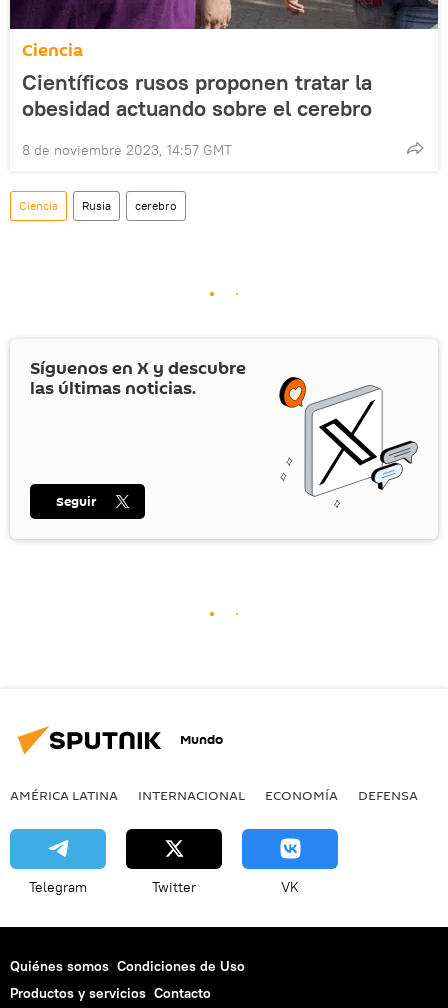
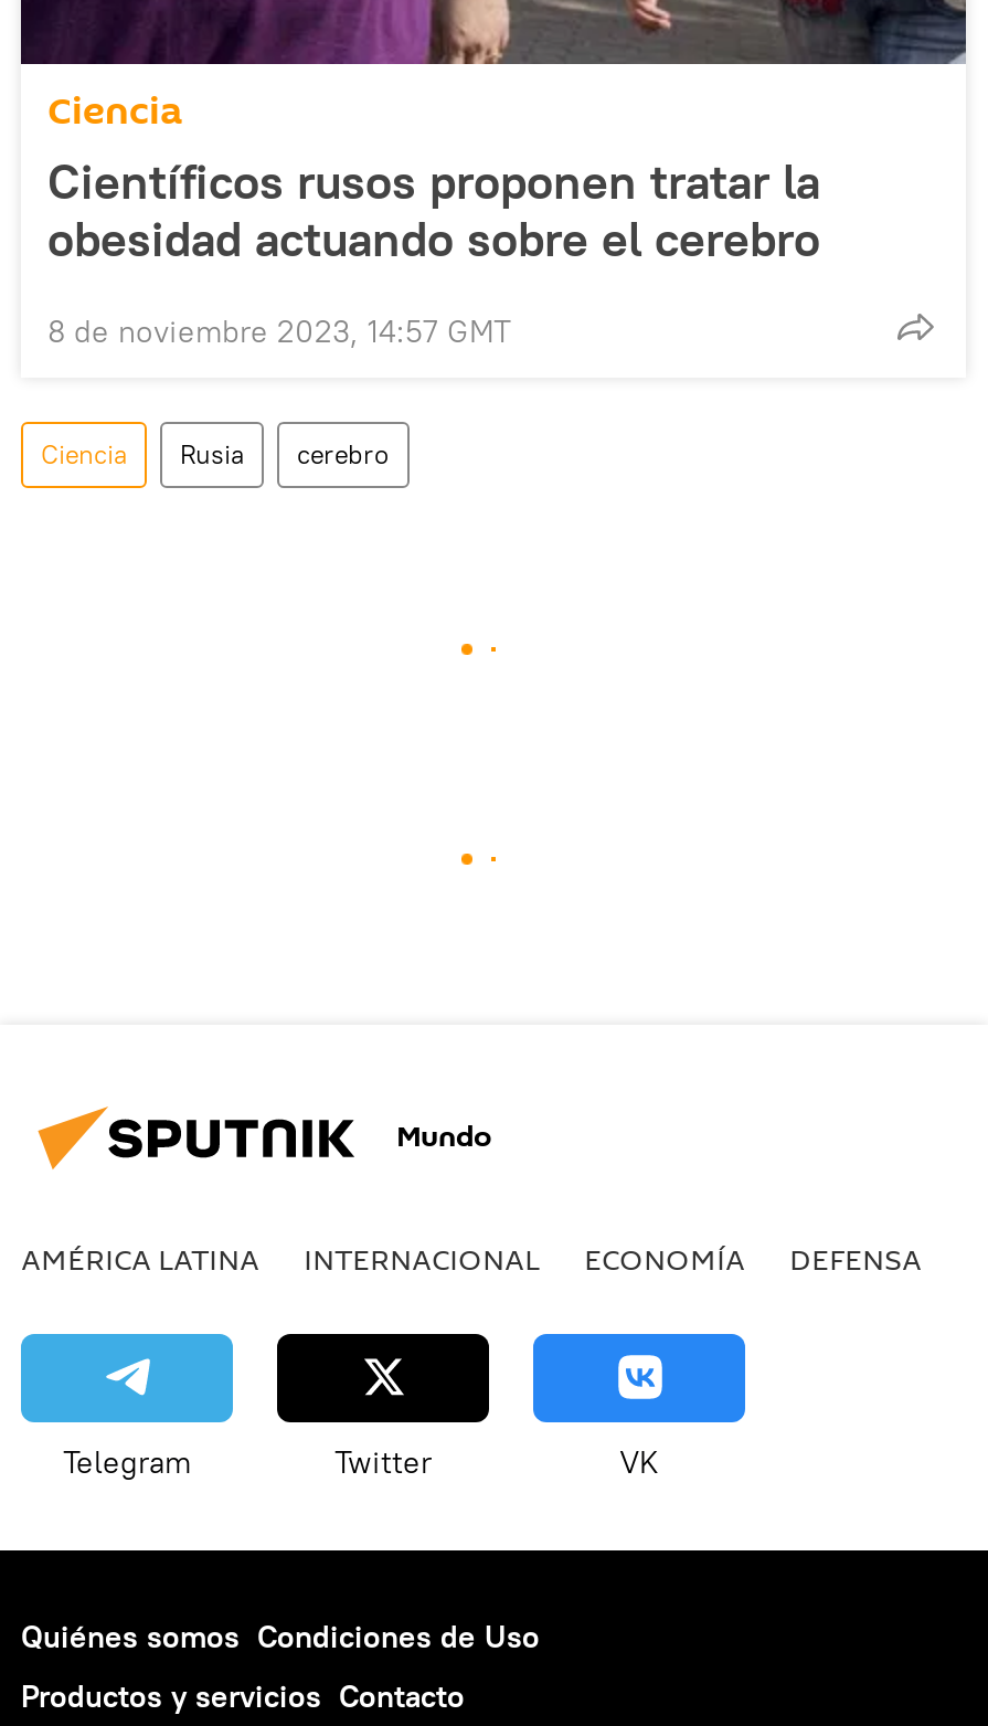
- [image]
- Síguenos en X y descubre
- las últimas noticias.

- Seguir
